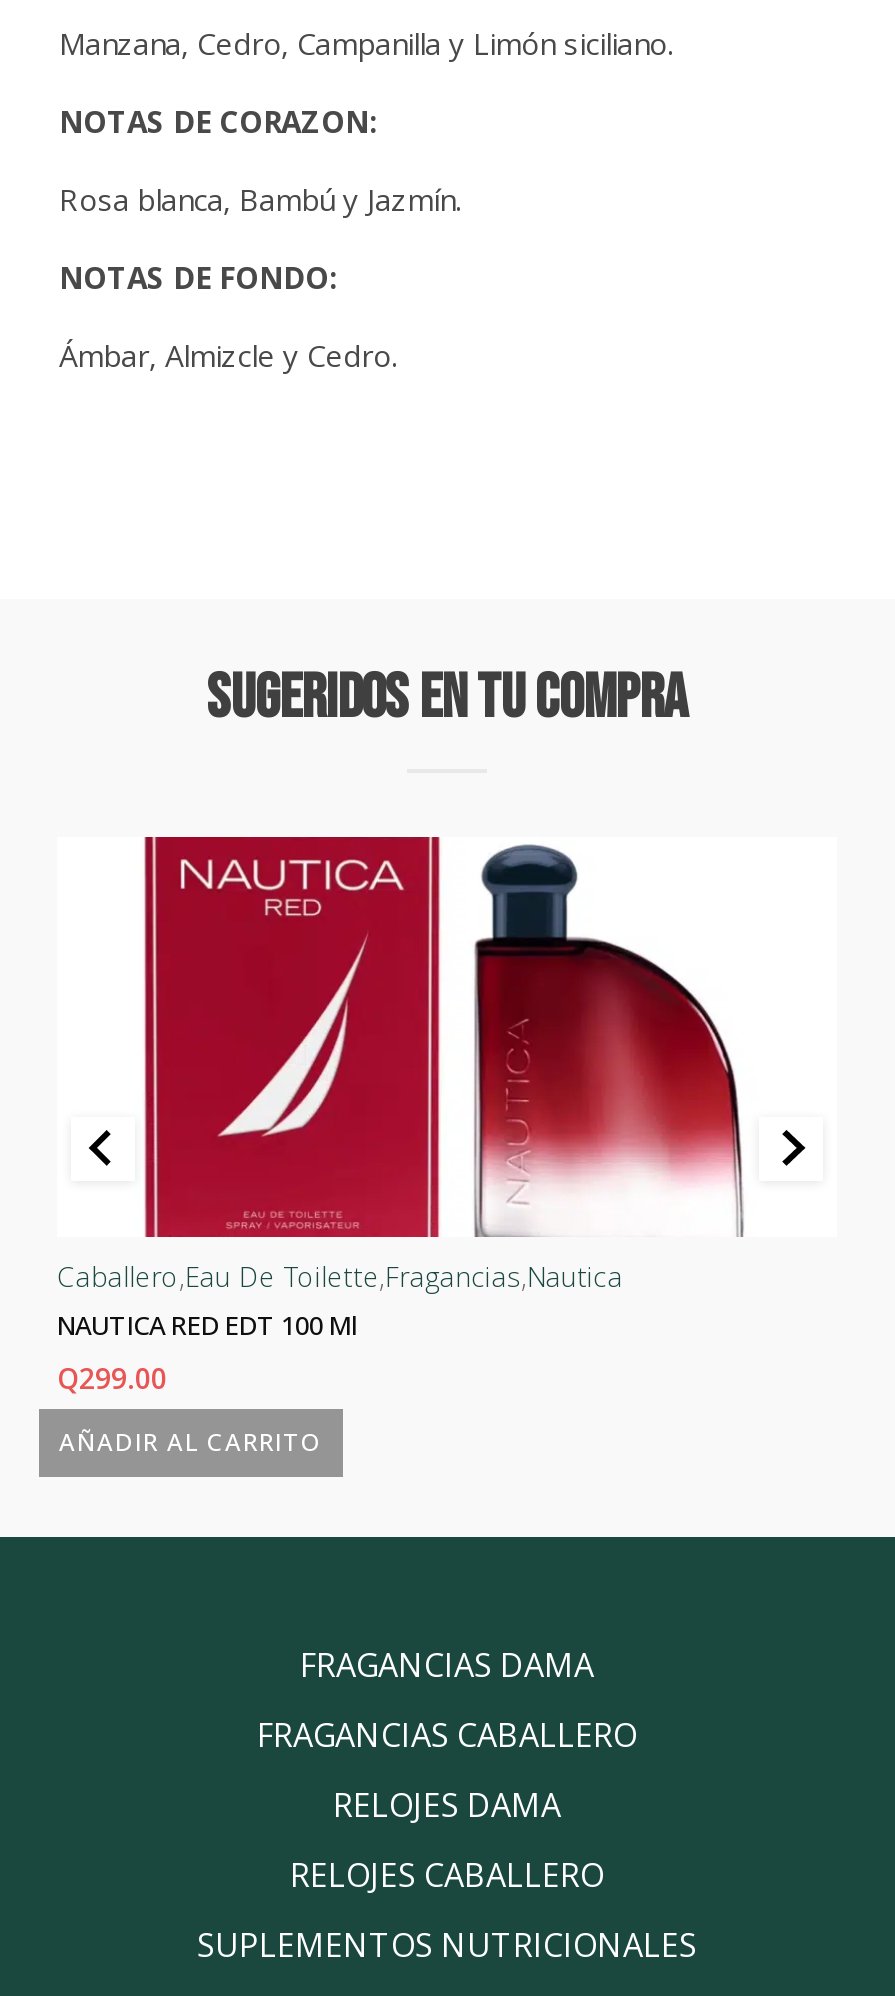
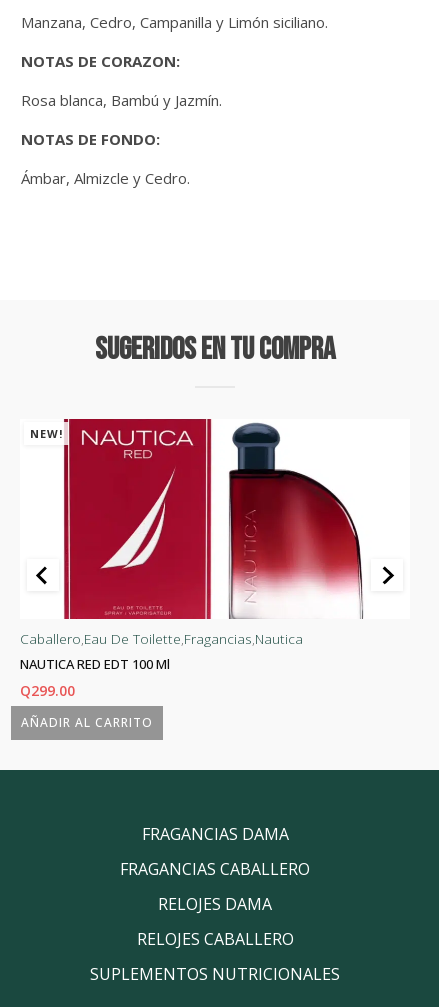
+ NEW!
